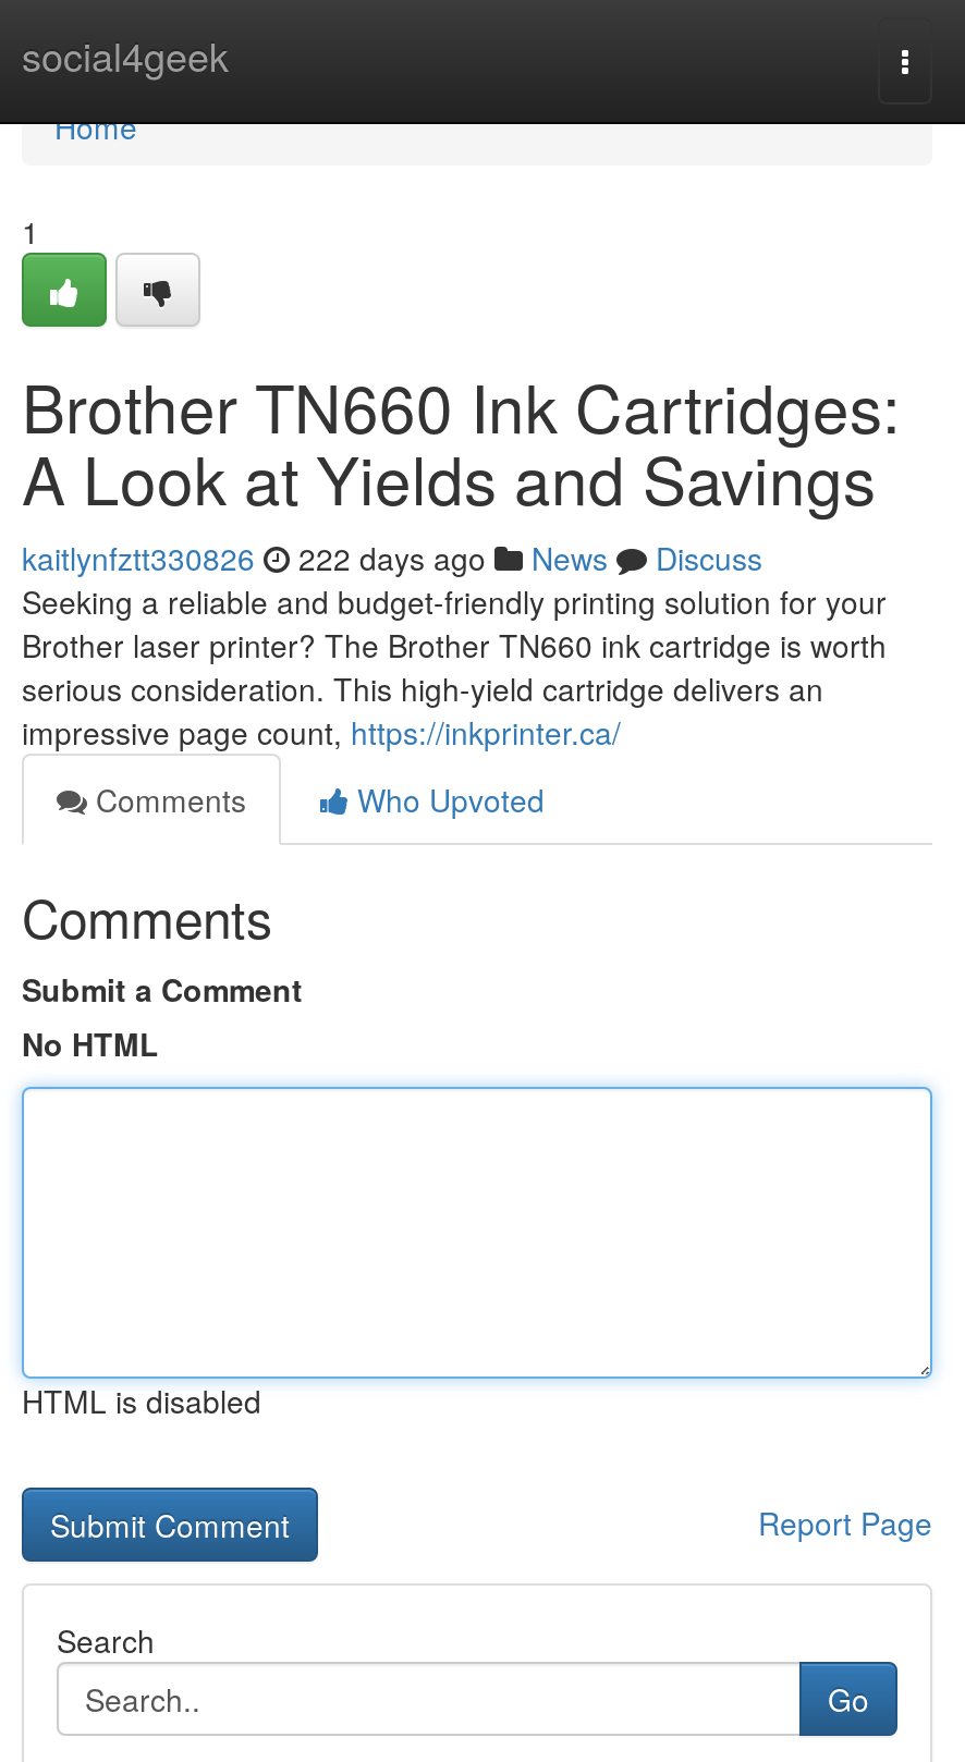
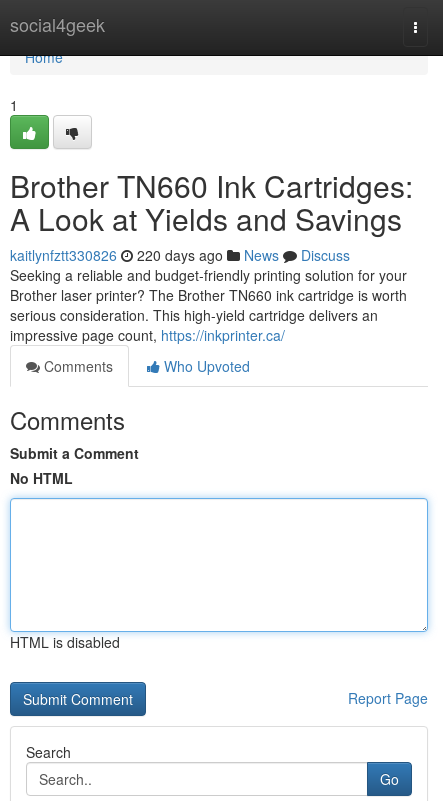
- kaitlynfztt330826 222 days ago News Discuss
+ kaitlynfztt330826 220 days ago News Discuss
